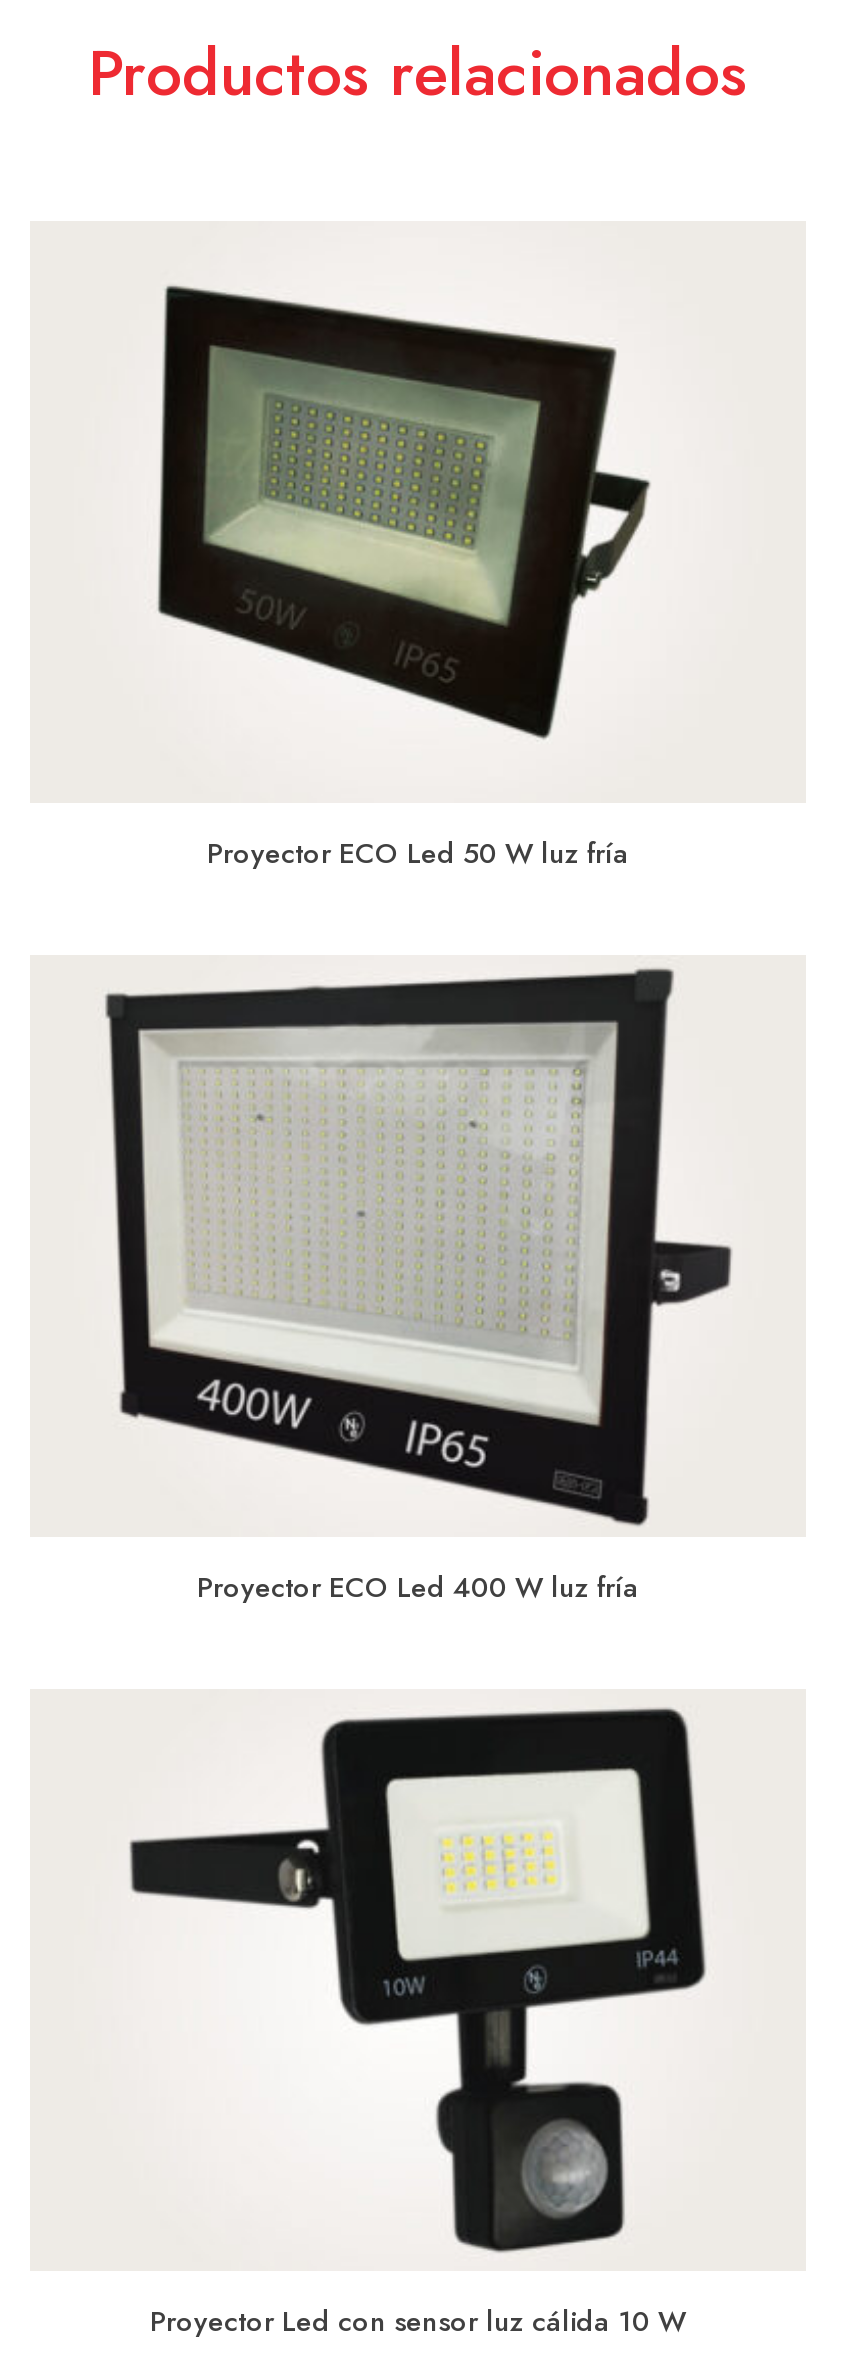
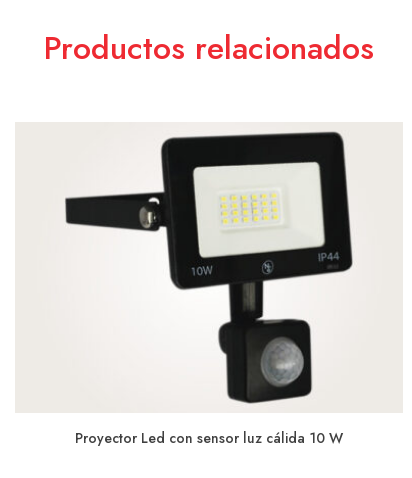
- [image]

- Proyector ECO Led 50 W luz fría

- [image]
- Proyector ECO Led 400 W luz fría
